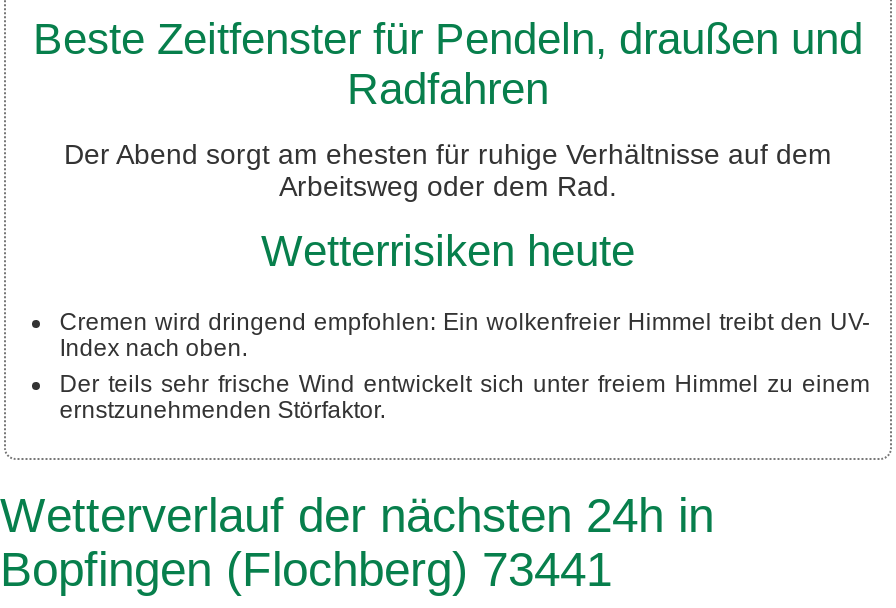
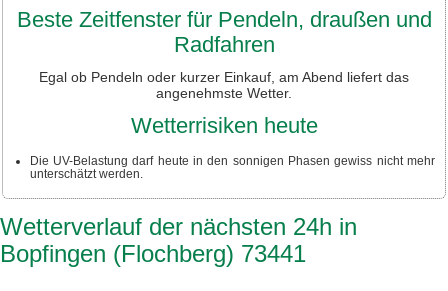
- Der Abend sorgt am ehesten für ruhige Verhältnisse auf dem
- Arbeitsweg oder dem Rad.
+ Egal ob Pendeln oder kurzer Einkauf, am Abend liefert das
+ angenehmste Wetter.

- Cremen wird dringend empfohlen: Ein wolkenfreier Himmel treibt den UV-
- Index nach oben.
- Der teils sehr frische Wind entwickelt sich unter freiem Himmel zu einem
- ernstzunehmenden Störfaktor.
+ Die UV-Belastung darf heute in den sonnigen Phasen gewiss nicht mehr
+ unterschätzt werden.
